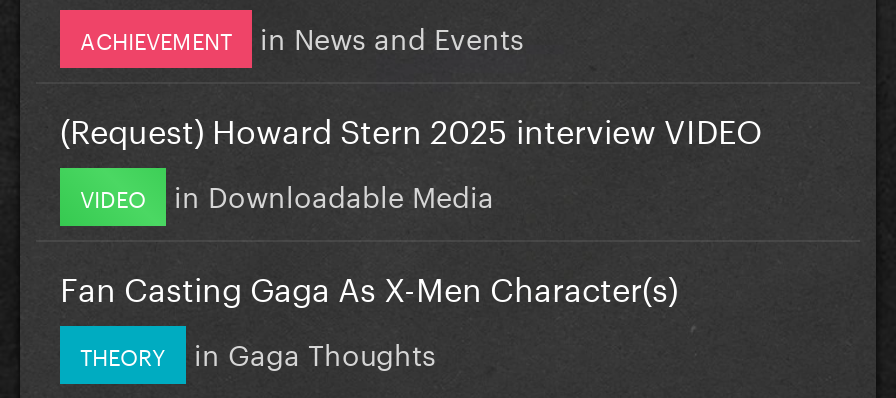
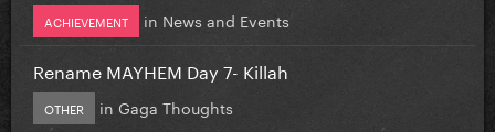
- (Request) Howard Stern 2025 interview VIDEO
- VIDEO
- in Downloadable Media
- Fan Casting Gaga As X-Men Character(s)
- THEORY
+ Rename MAYHEM Day 7- Killah
+ OTHER
